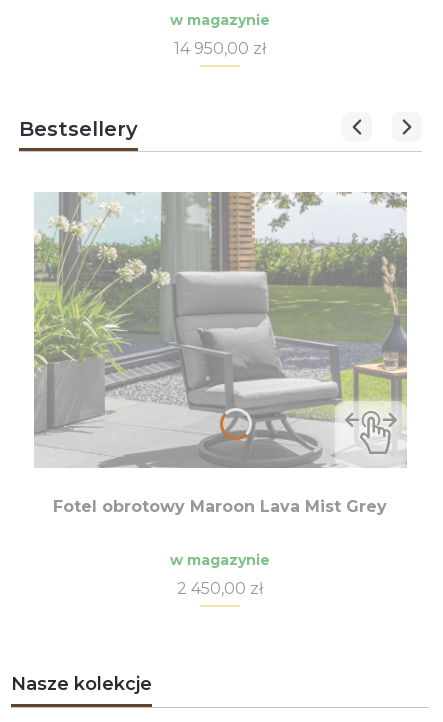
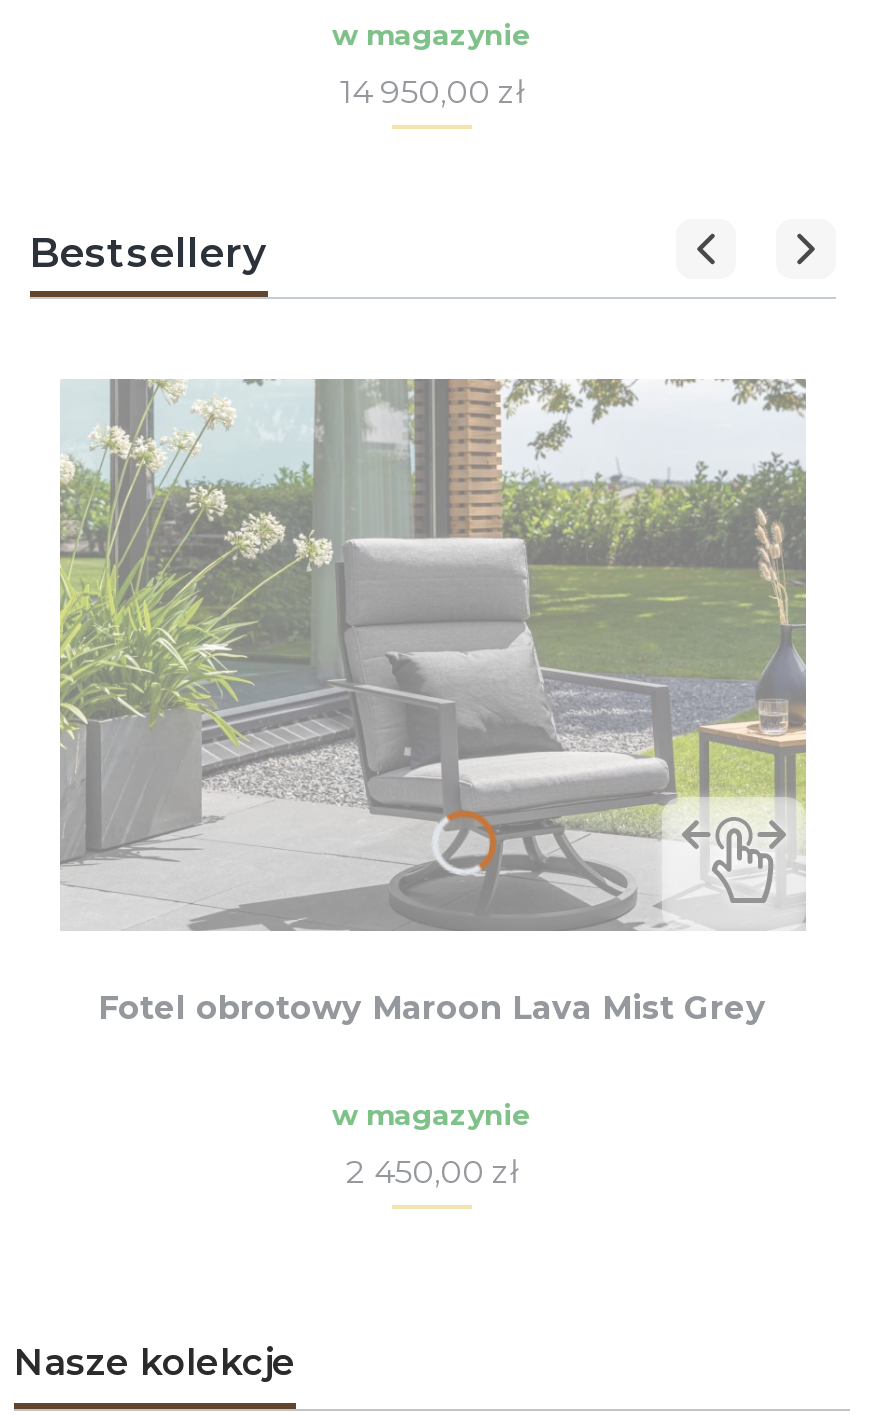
- [image]
+ [image]
